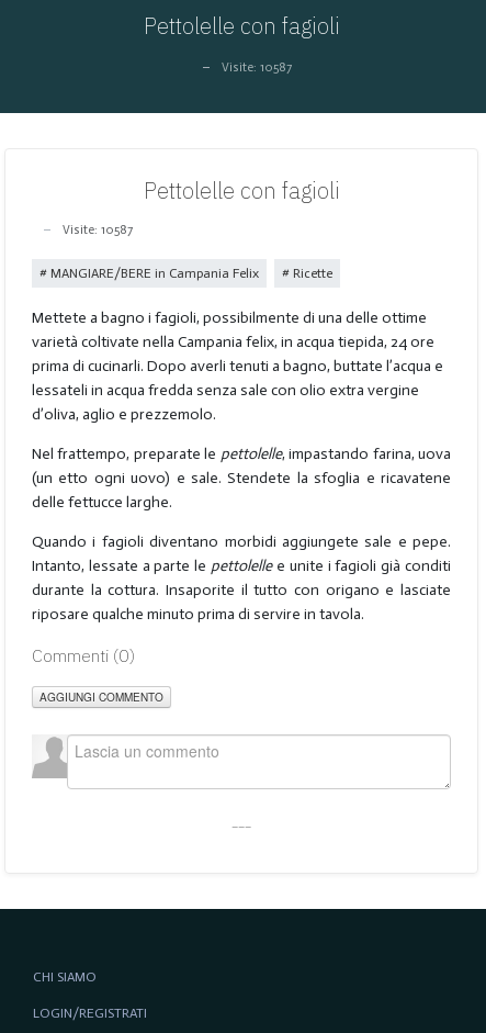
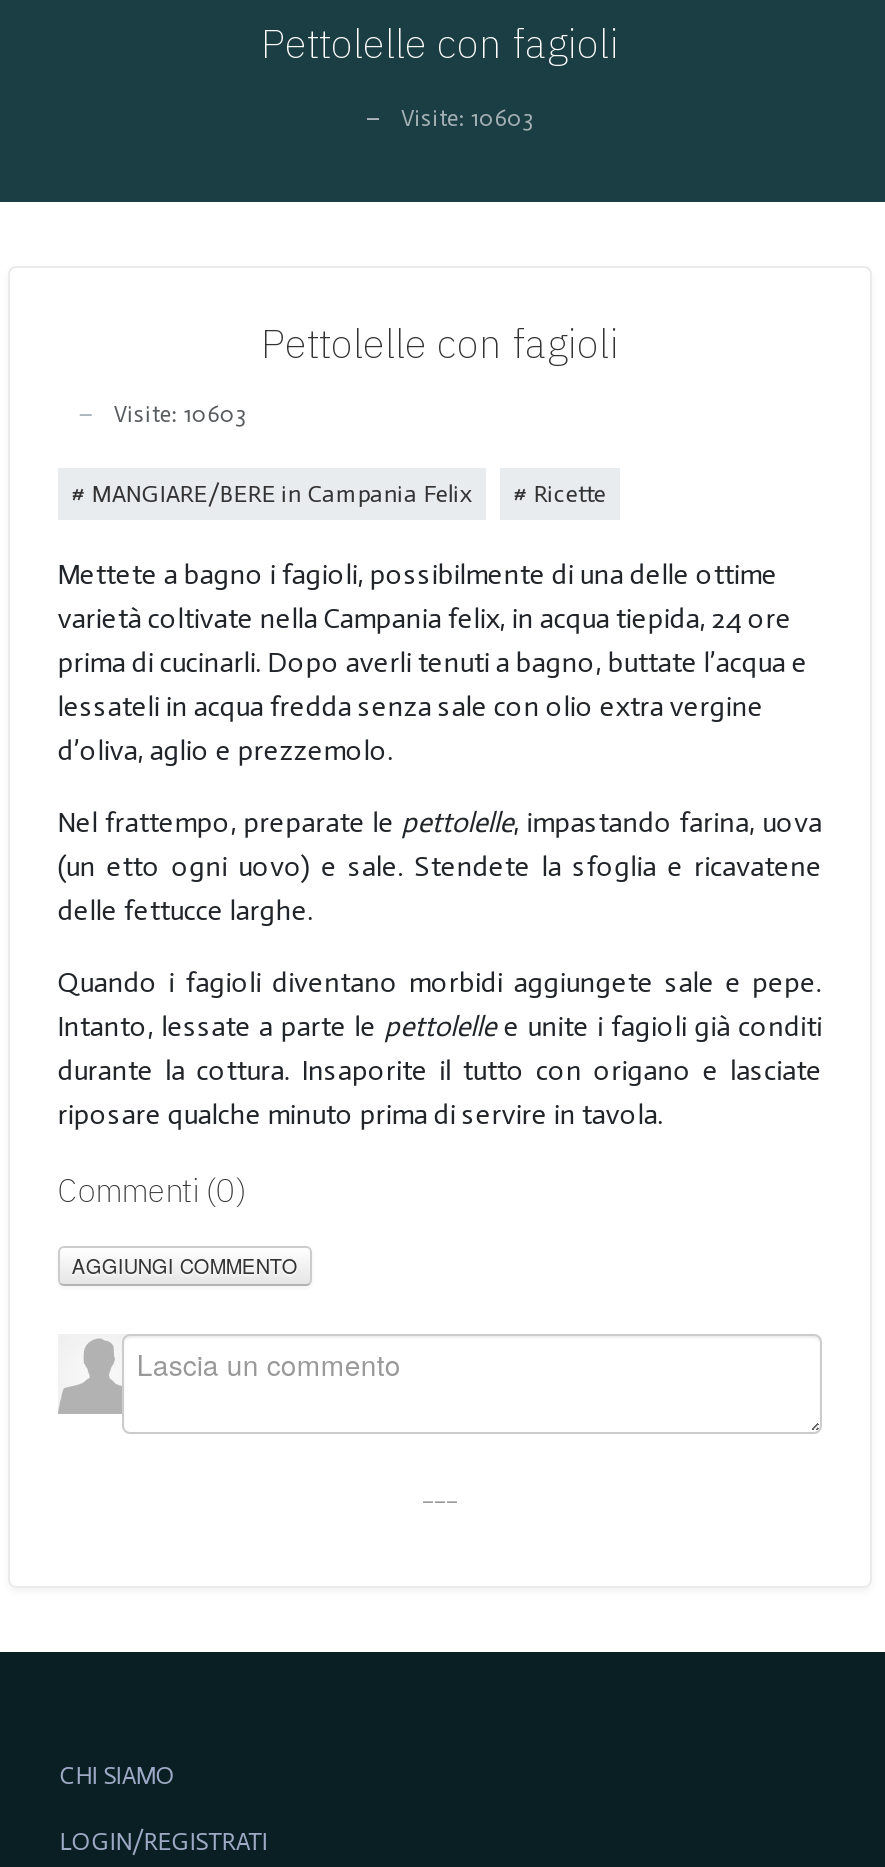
- Visite: 10587
+ Visite: 10603

- Visite: 10587
+ Visite: 10603
